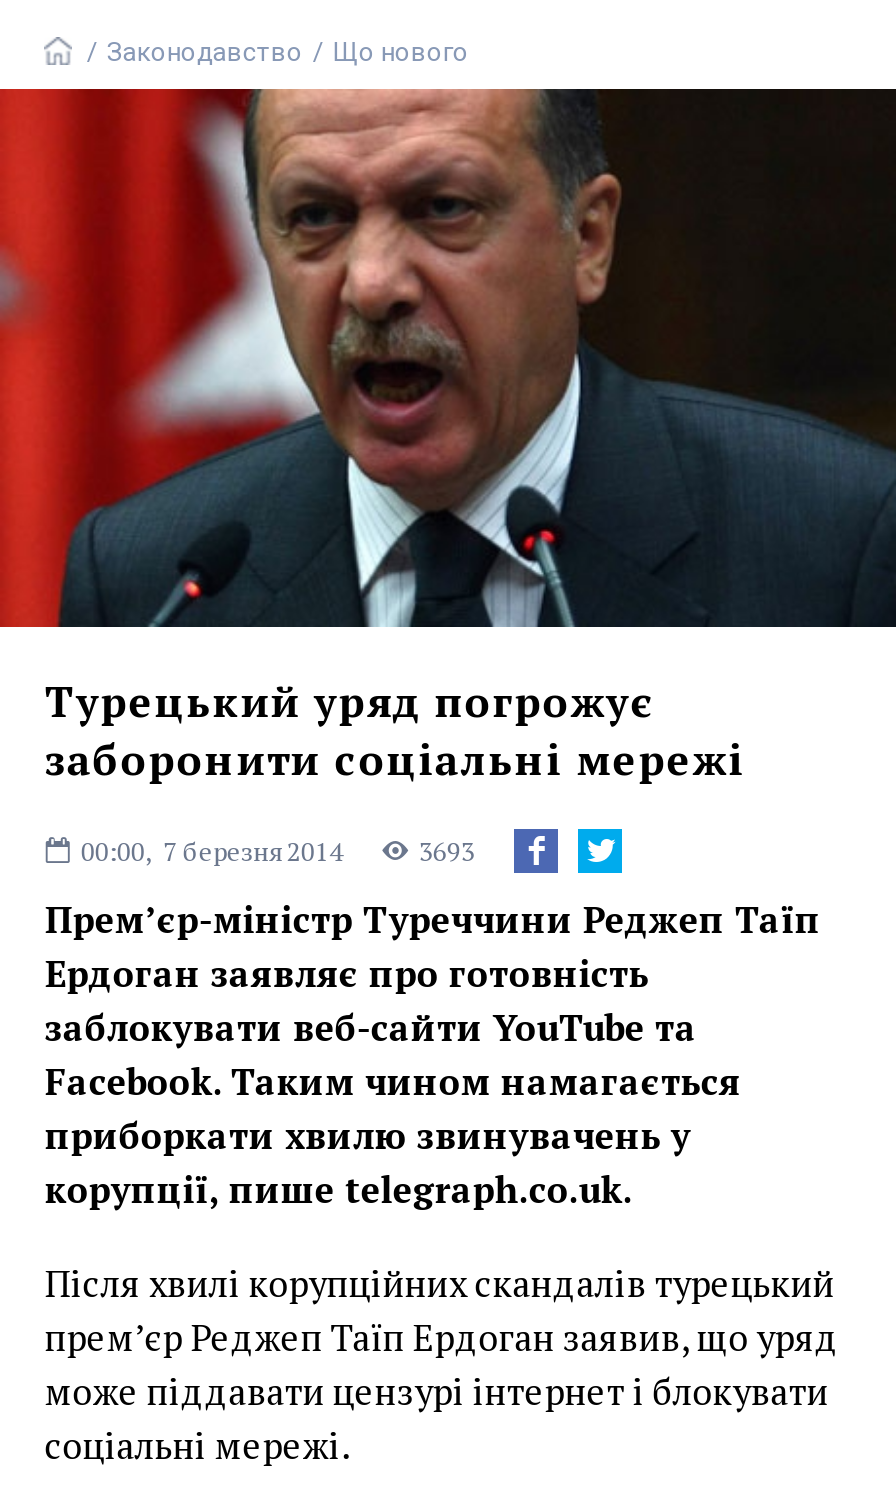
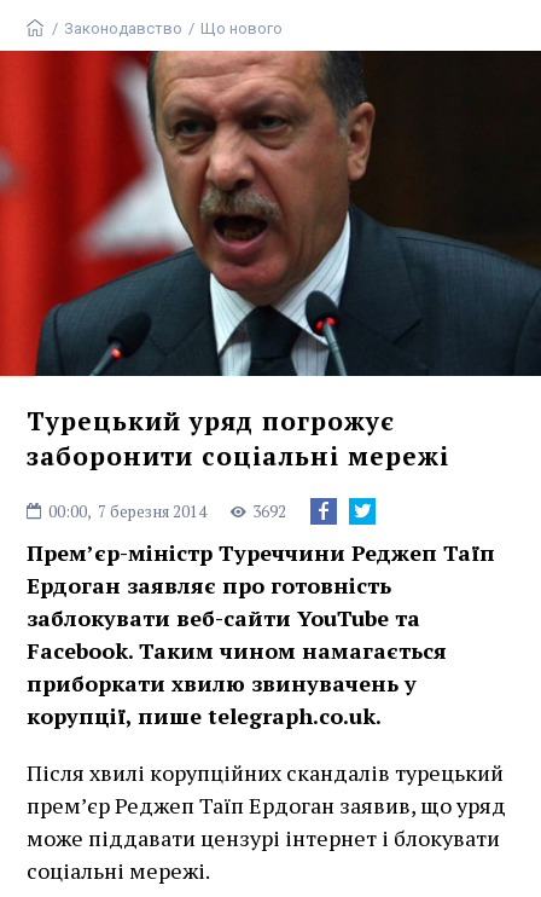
- 3693
+ 3692
